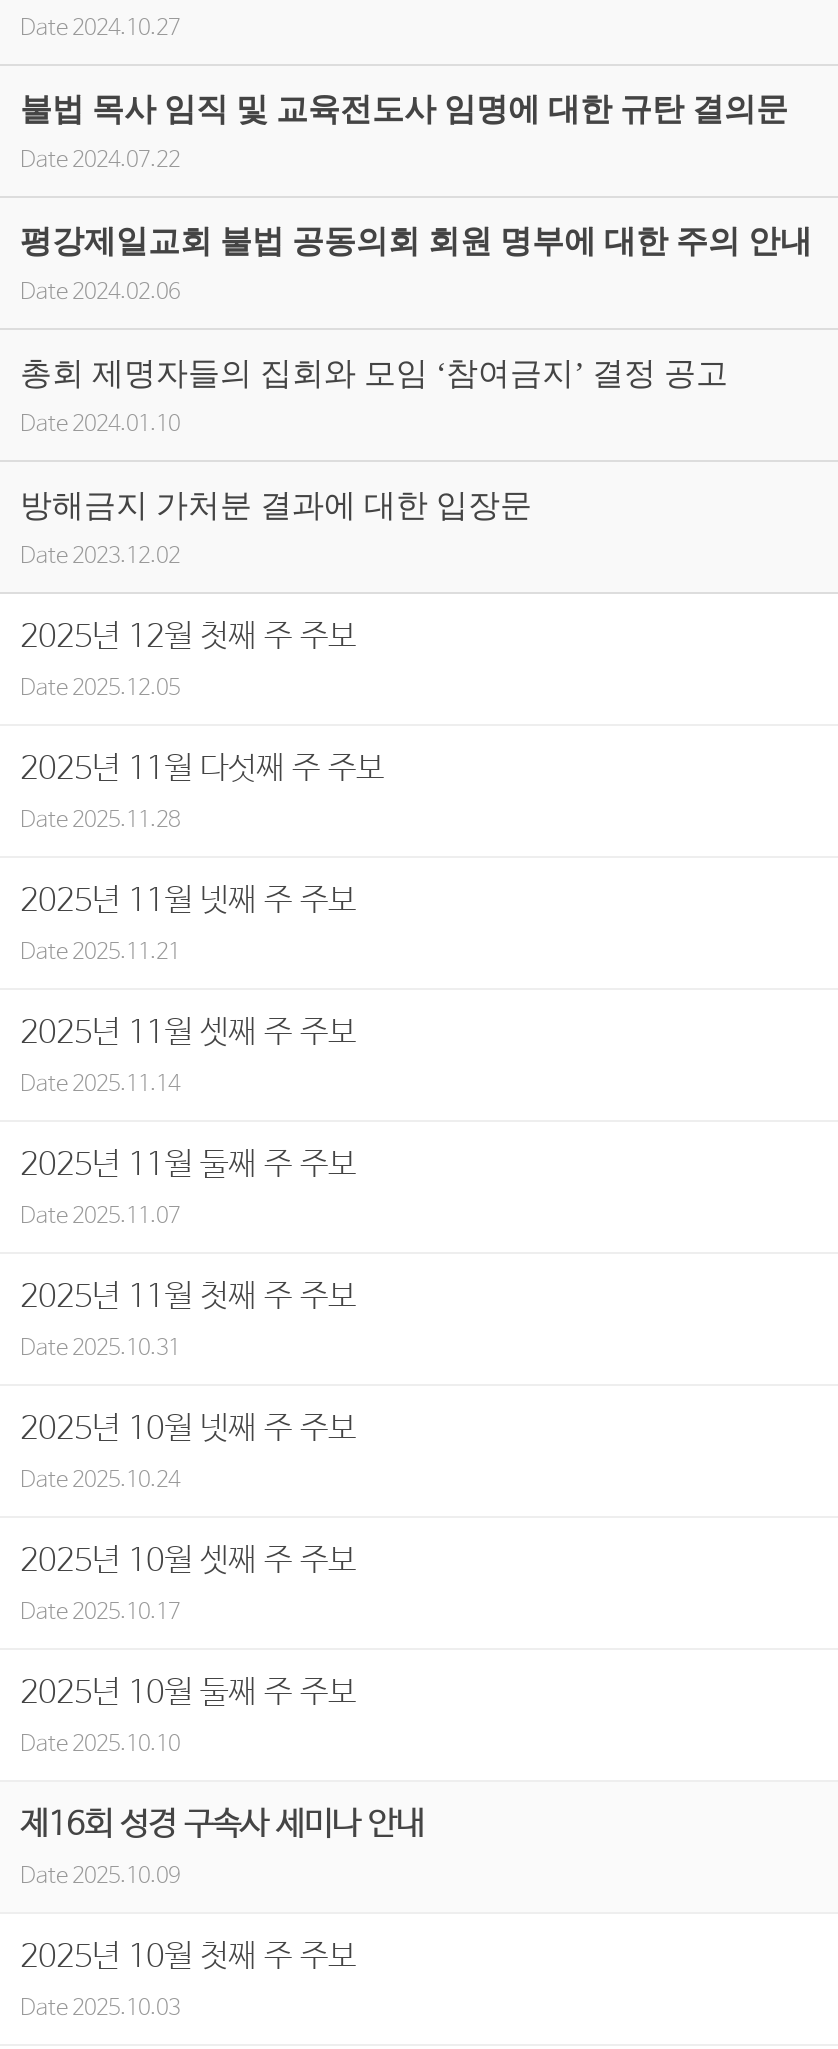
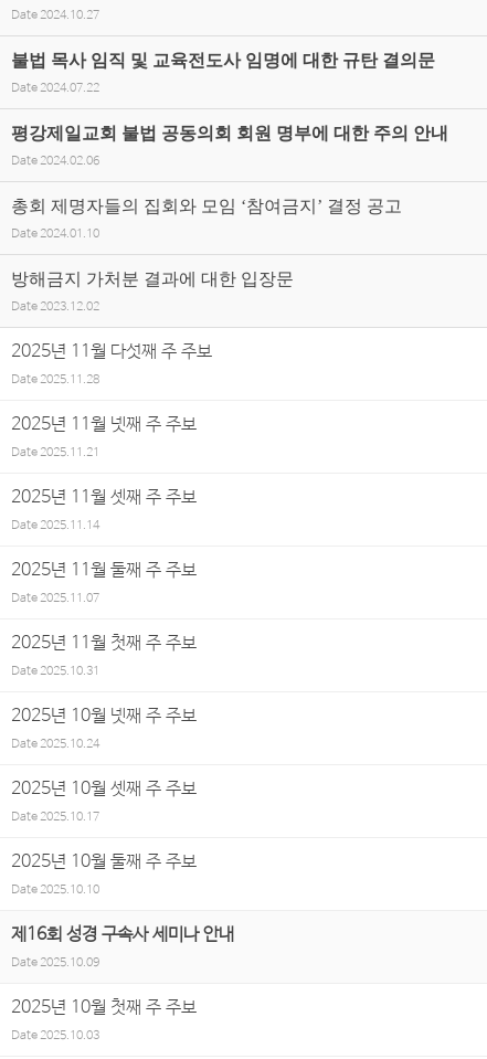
- 2025년 12월 첫째 주 주보
- Date 2025.12.05
